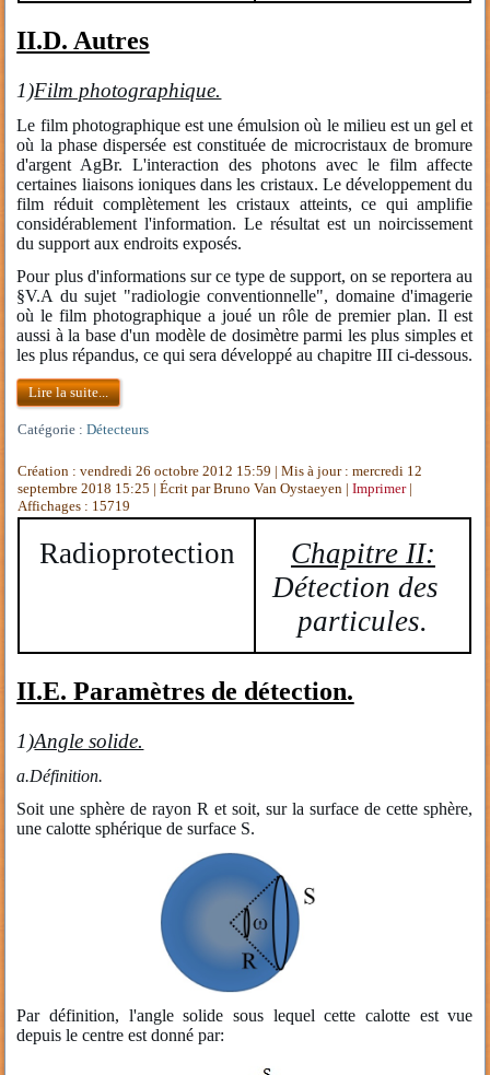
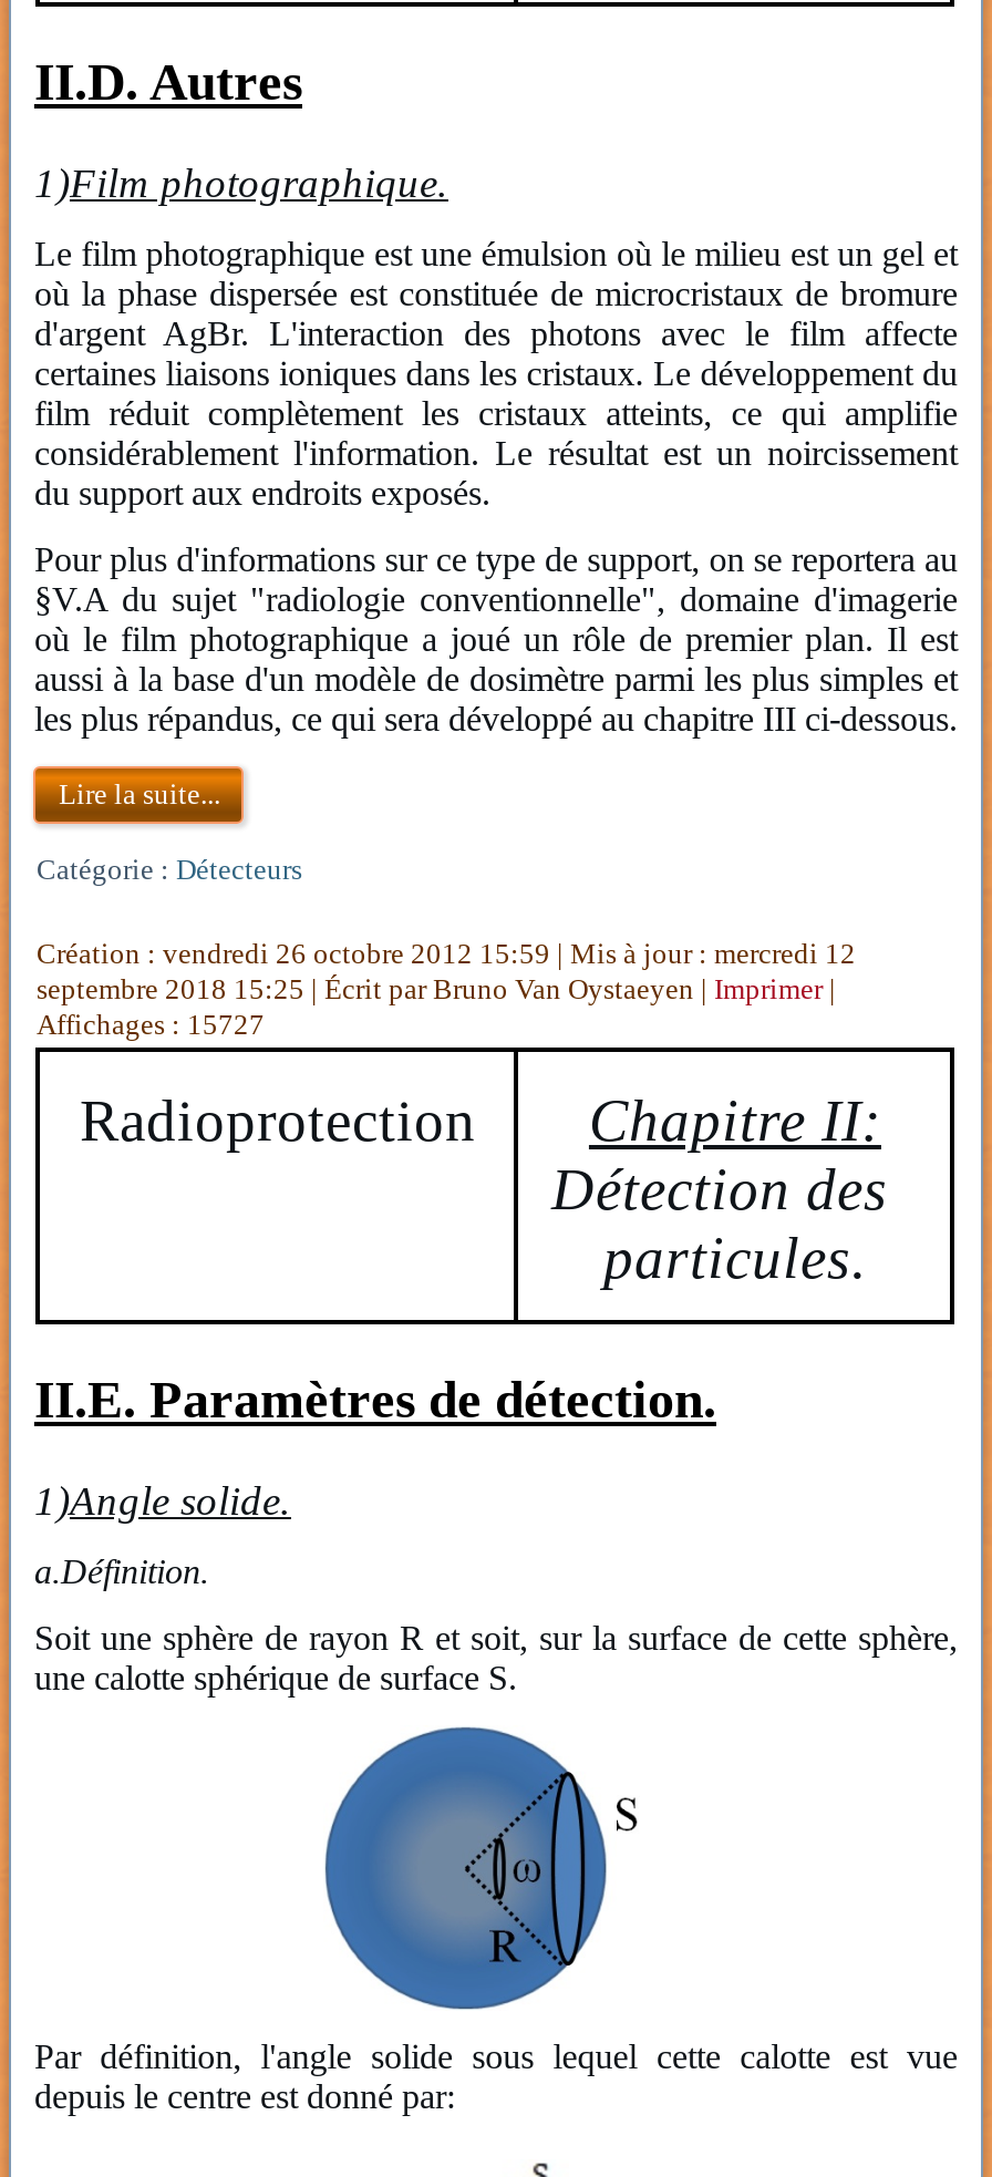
- Affichages : 15719
+ Affichages : 15727
